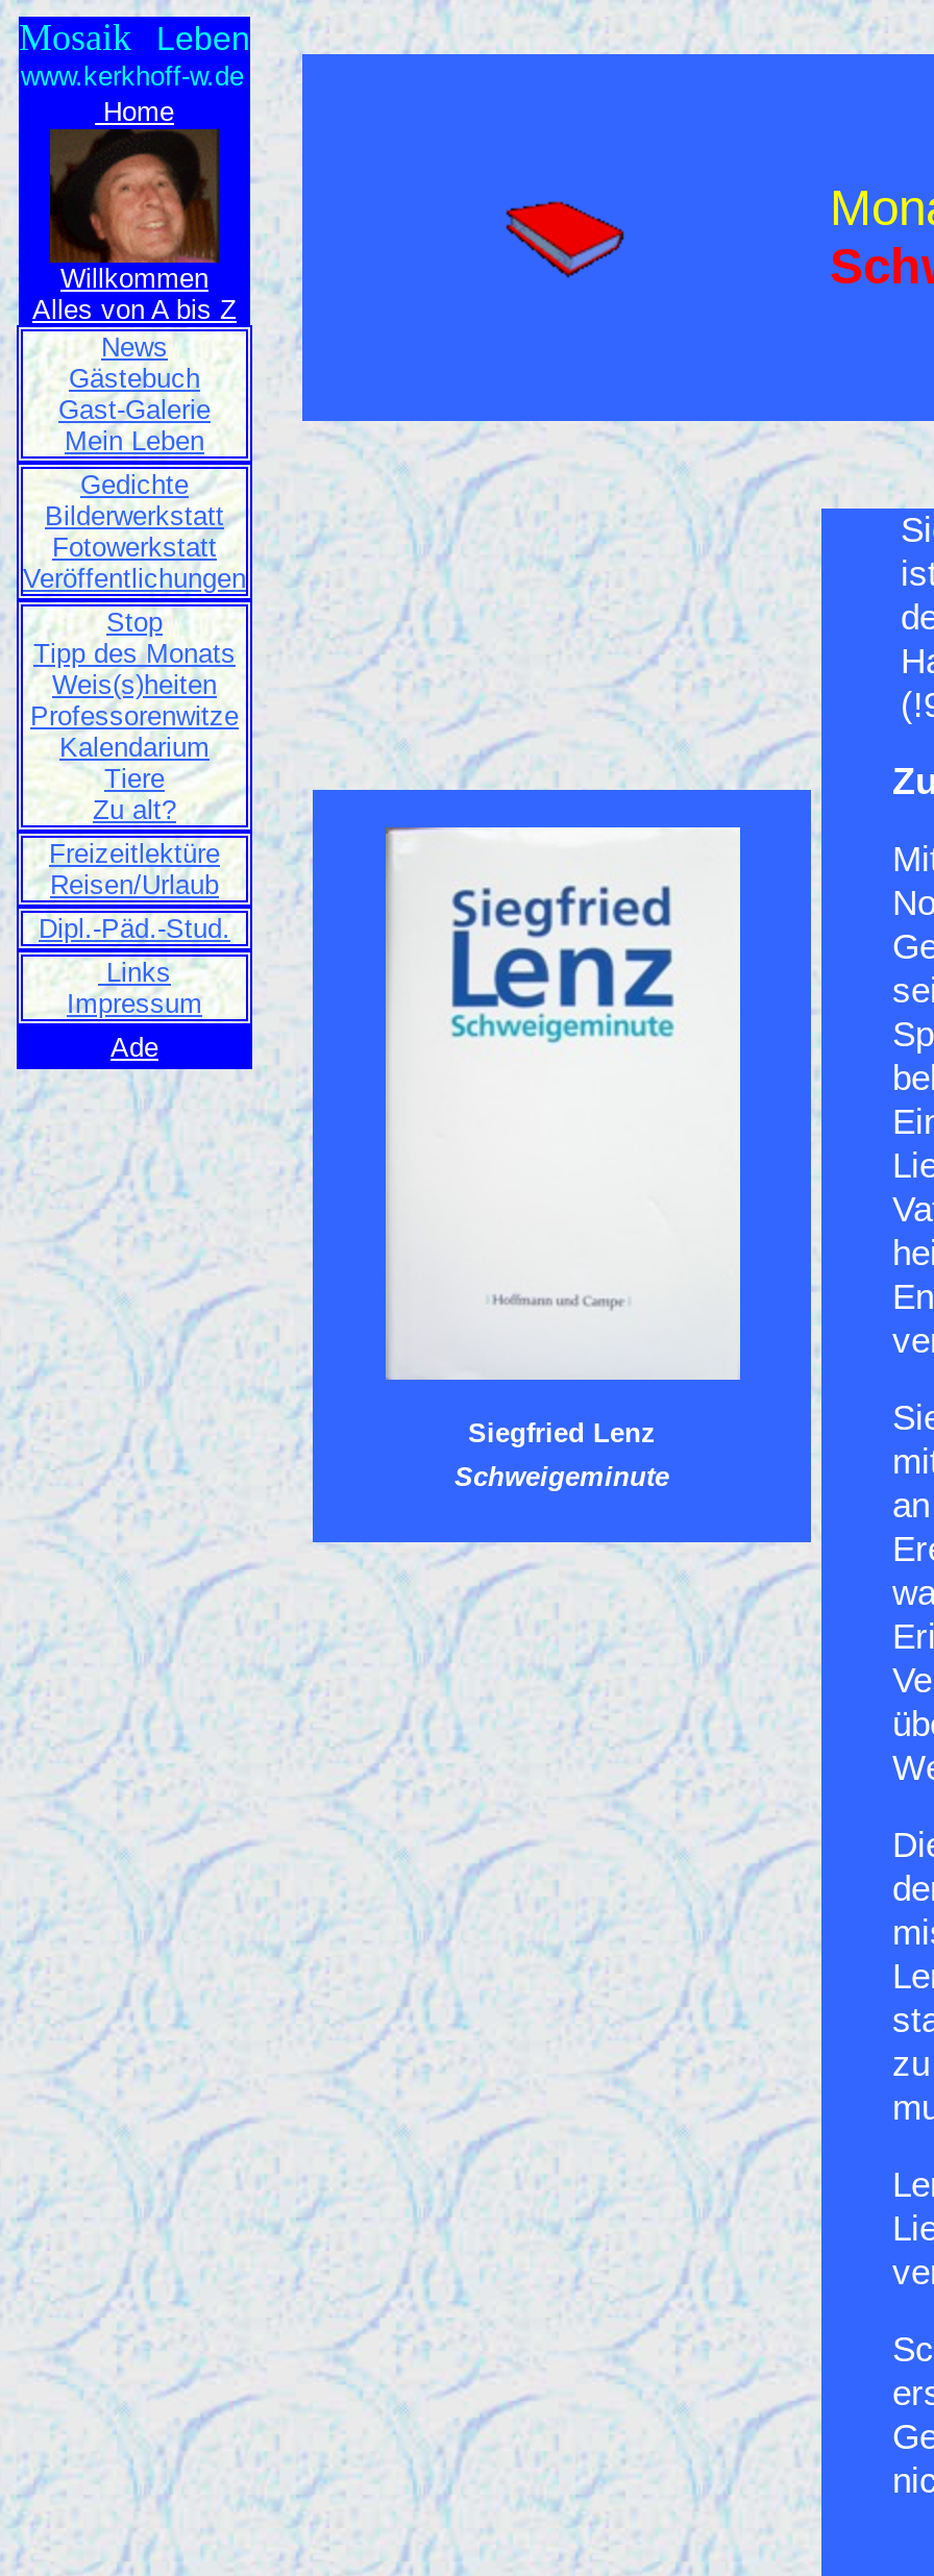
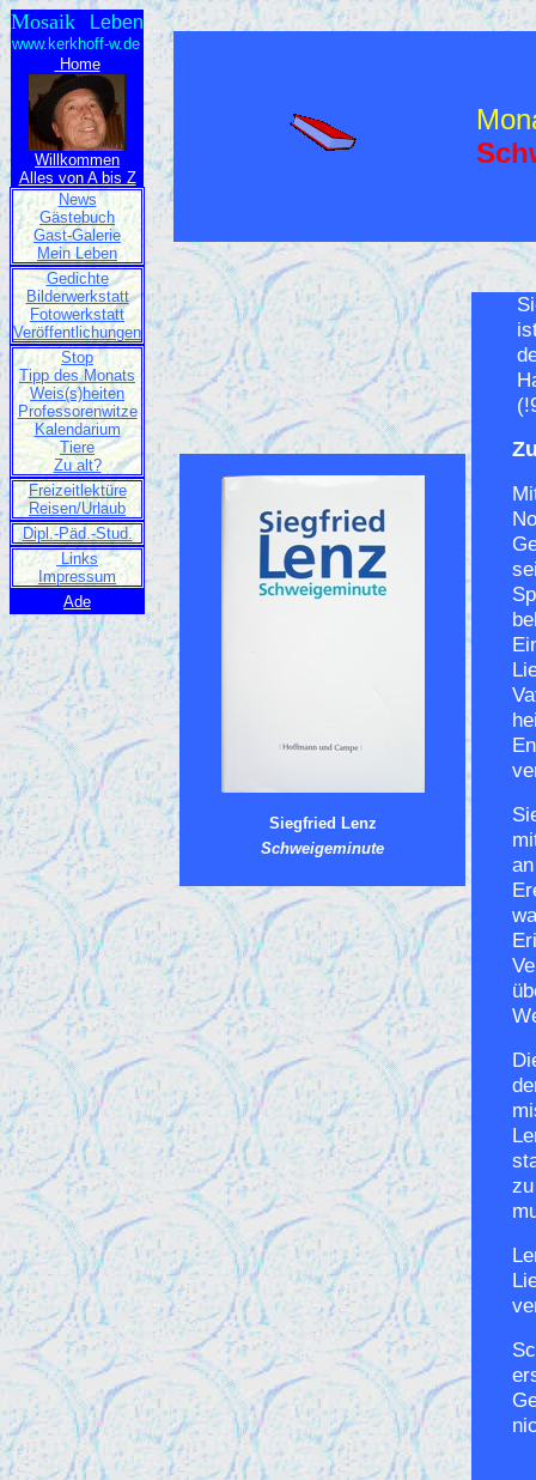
- [image]
+ [image]
